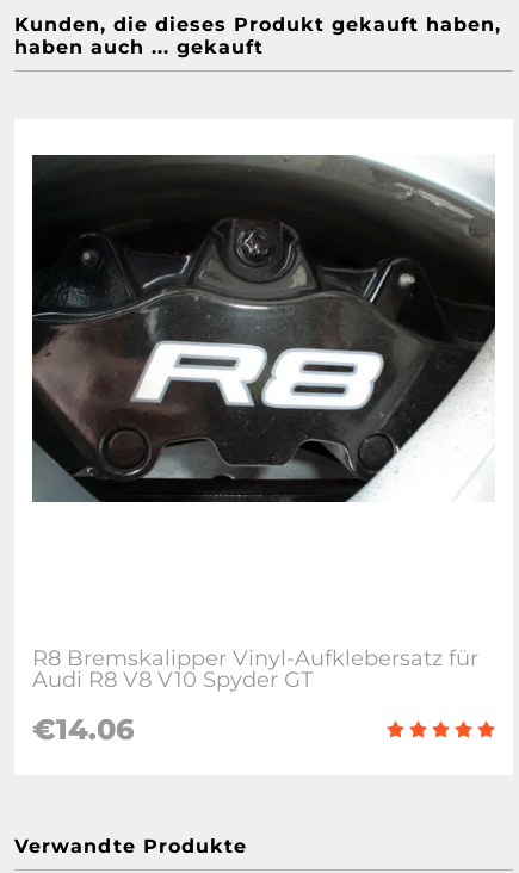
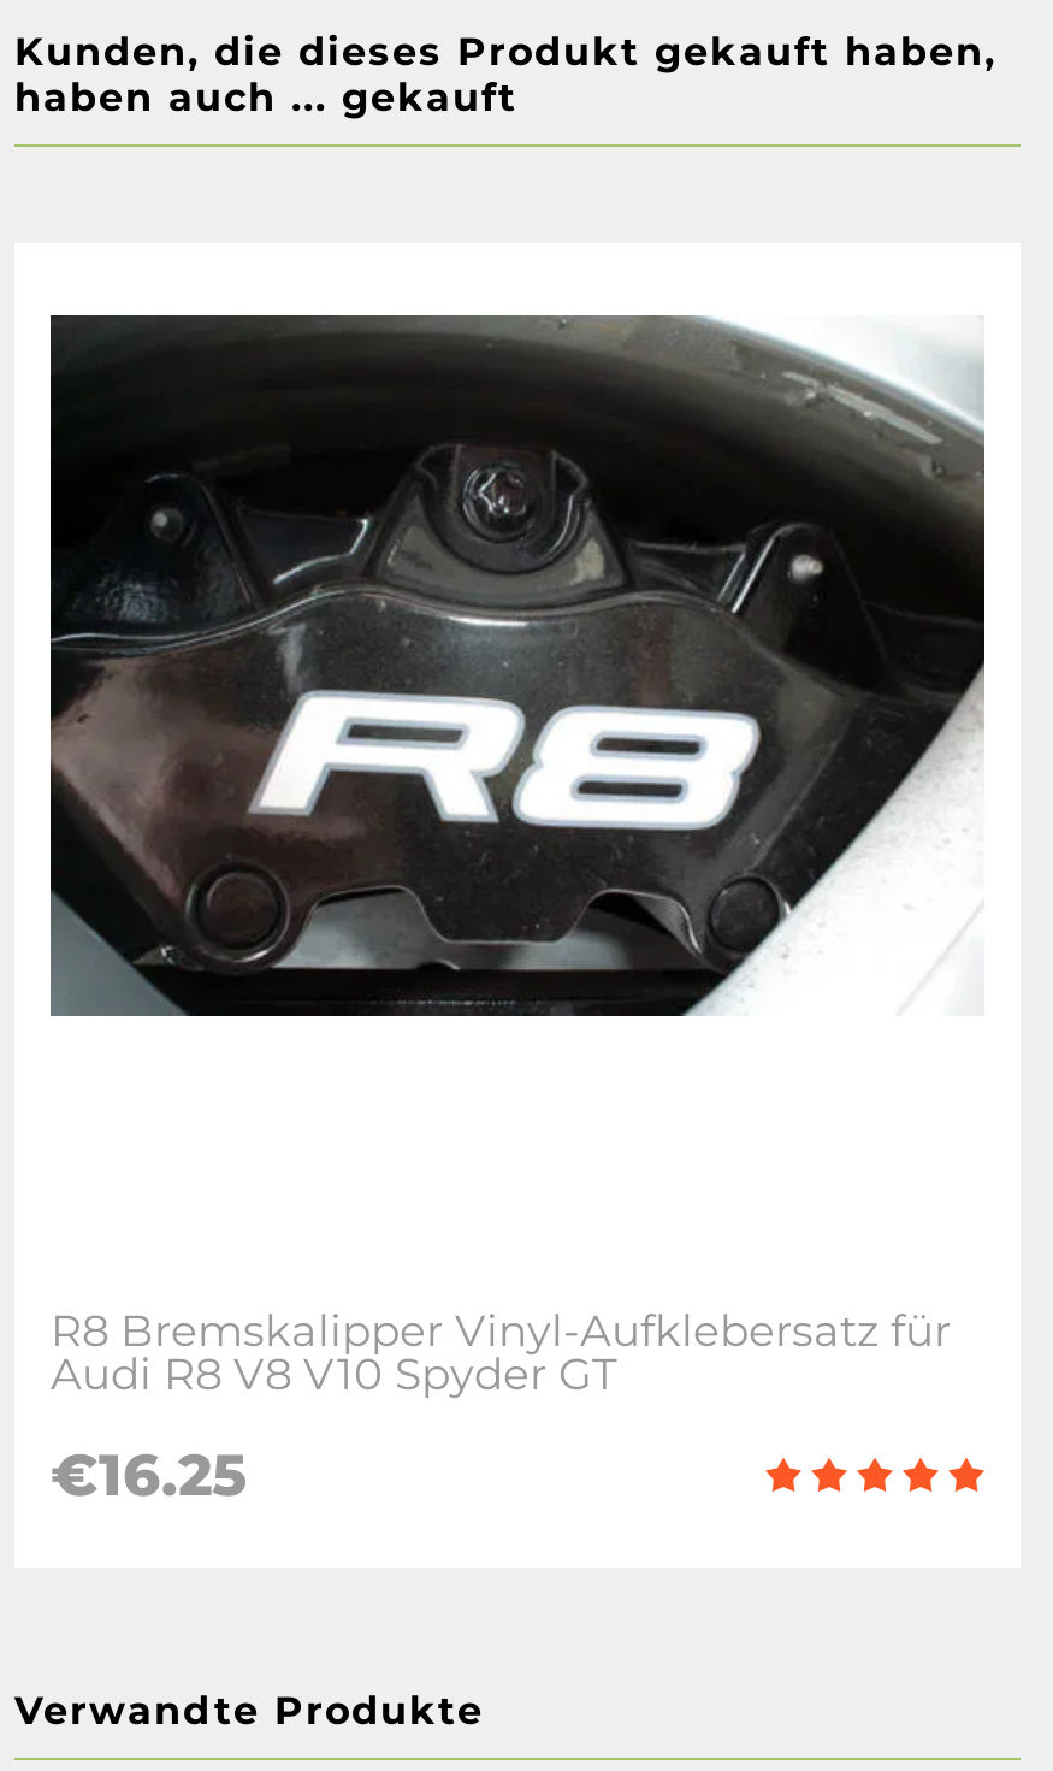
- €14.06
+ €16.25
